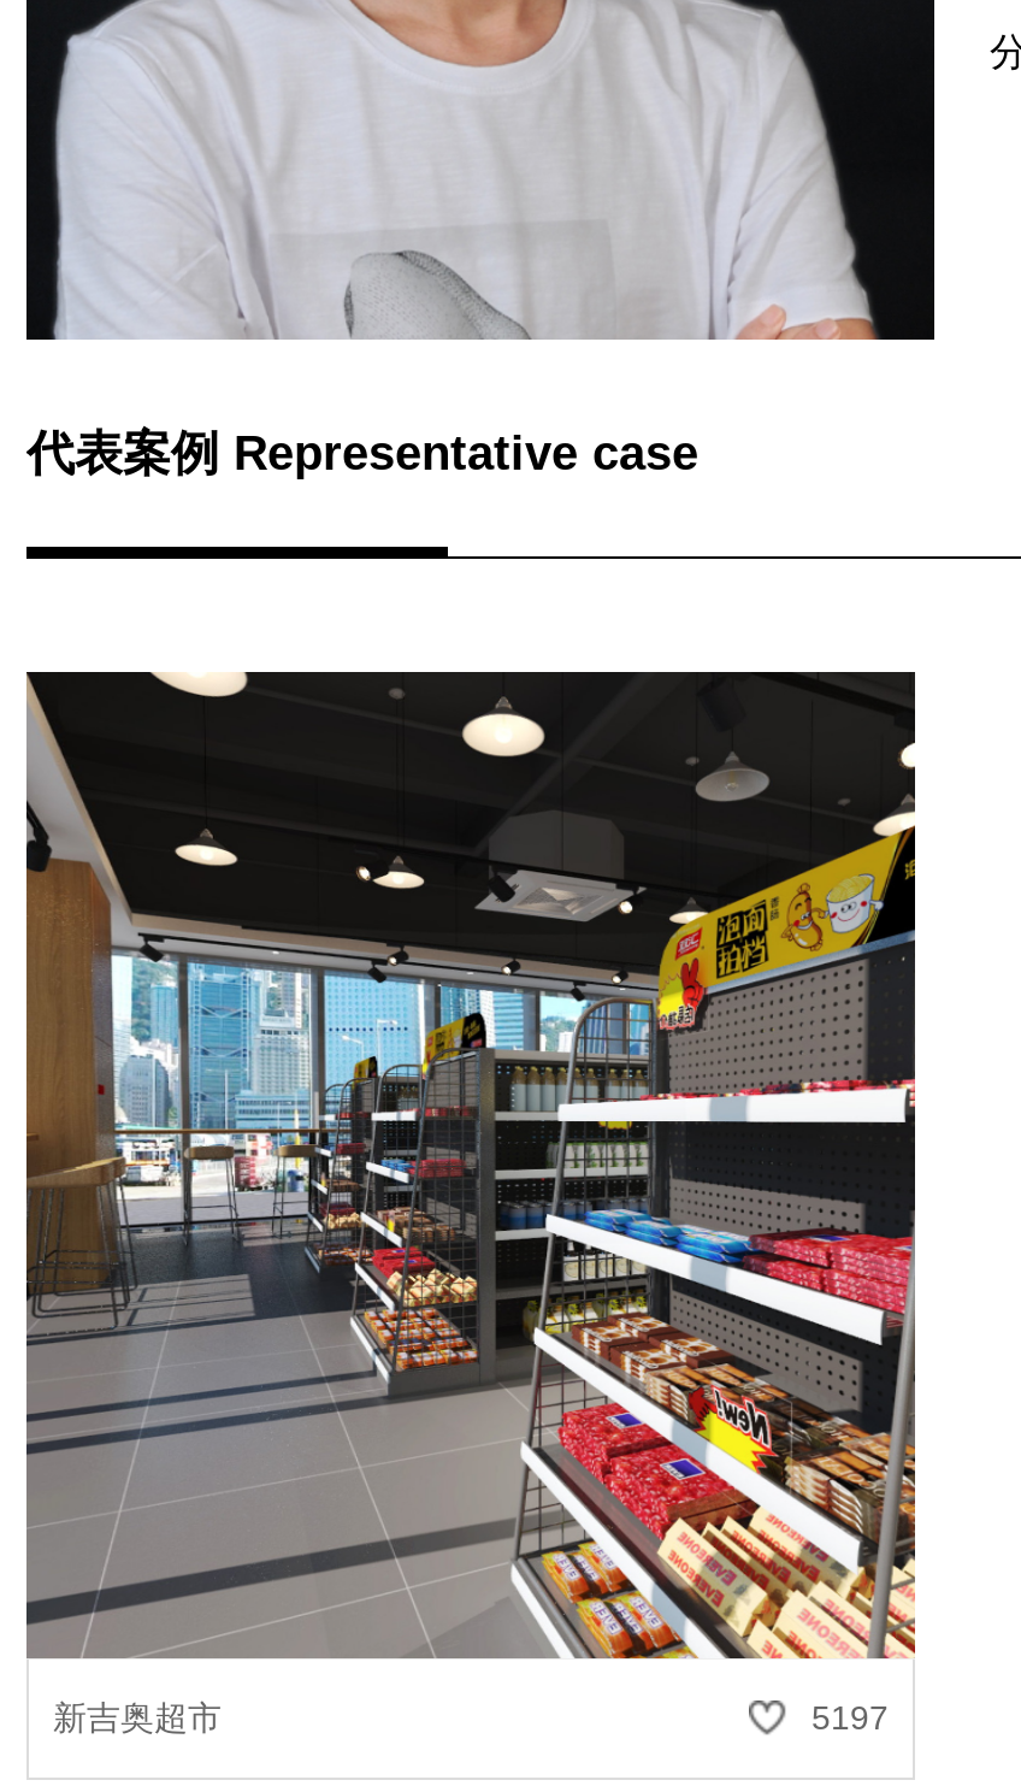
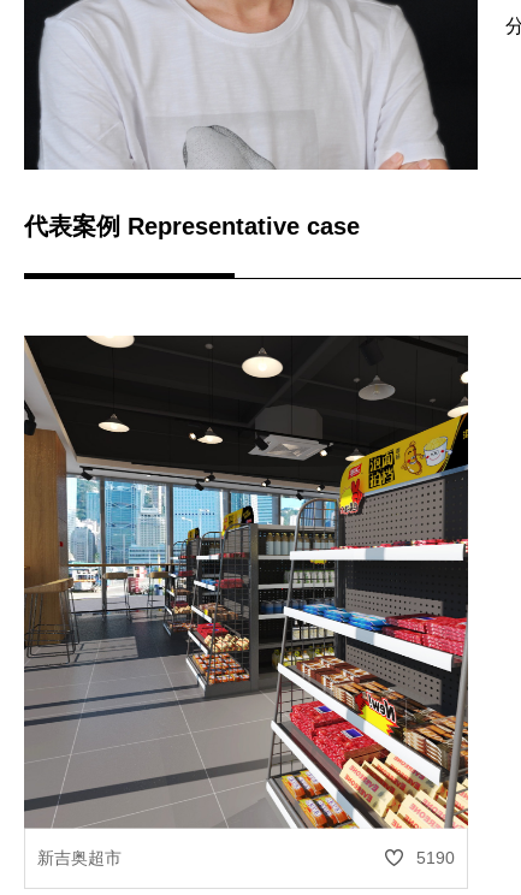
- 5197
+ 5190
